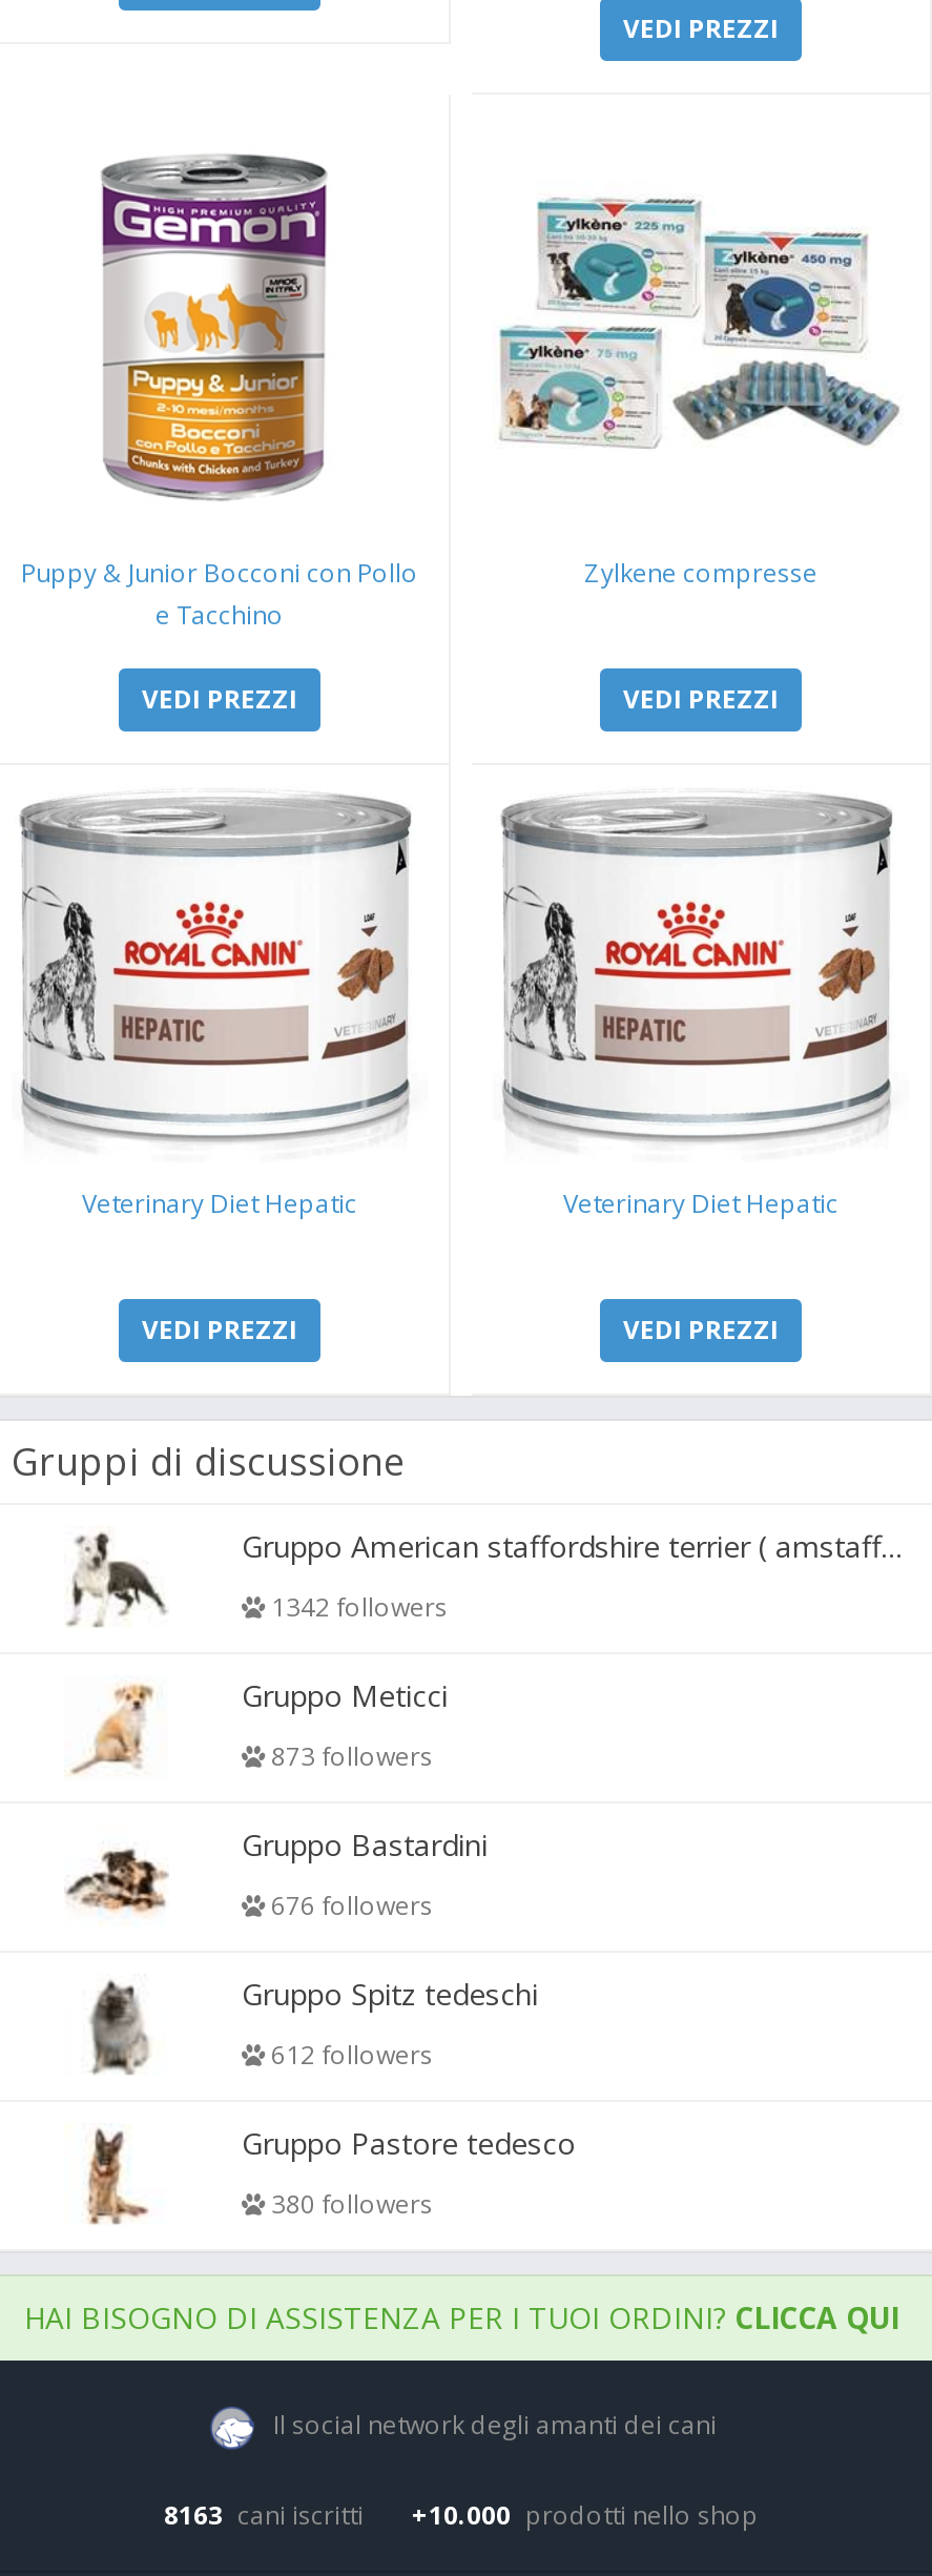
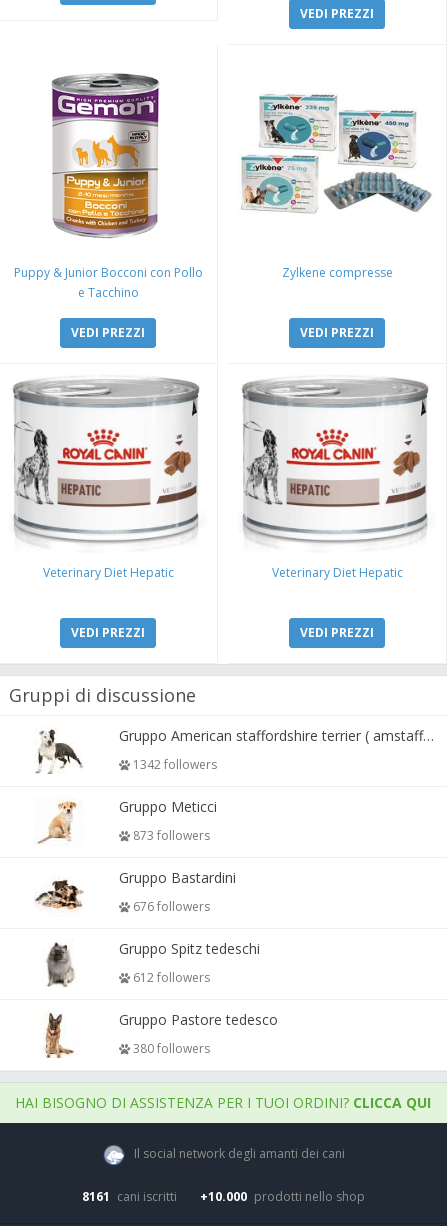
- 8163 cani iscritti
+ 8161 cani iscritti
